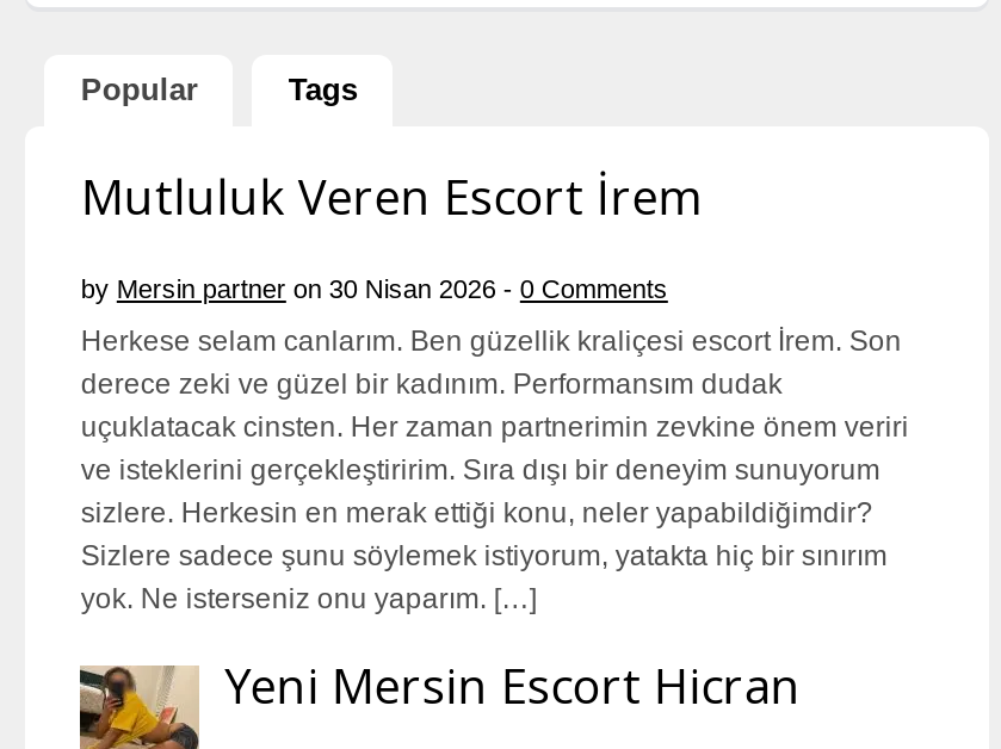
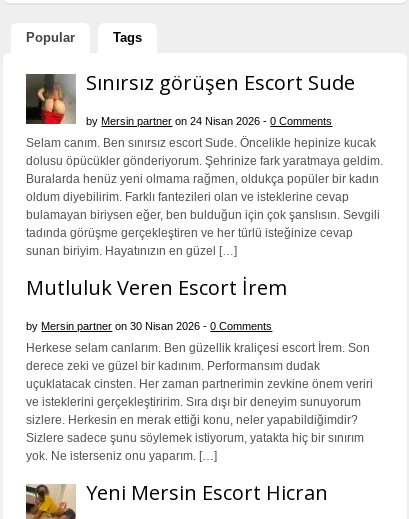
+ [image]
+ Sınırsız görüşen Escort Sude
+ by Mersin partner on 24 Nisan 2026 - 0 Comments
+ Selam canım. Ben sınırsız escort Sude. Öncelikle hepinize kucak
+ dolusu öpücükler gönderiyorum. Şehrinize fark yaratmaya geldim.
+ Buralarda henüz yeni olmama rağmen, oldukça popüler bir kadın
+ oldum diyebilirim. Farklı fantezileri olan ve isteklerine cevap
+ bulamayan biriysen eğer, ben bulduğun için çok şanslısın. Sevgili
+ tadında görüşme gerçekleştiren ve her türlü isteğinize cevap
+ sunan biriyim. Hayatınızın en güzel […]
